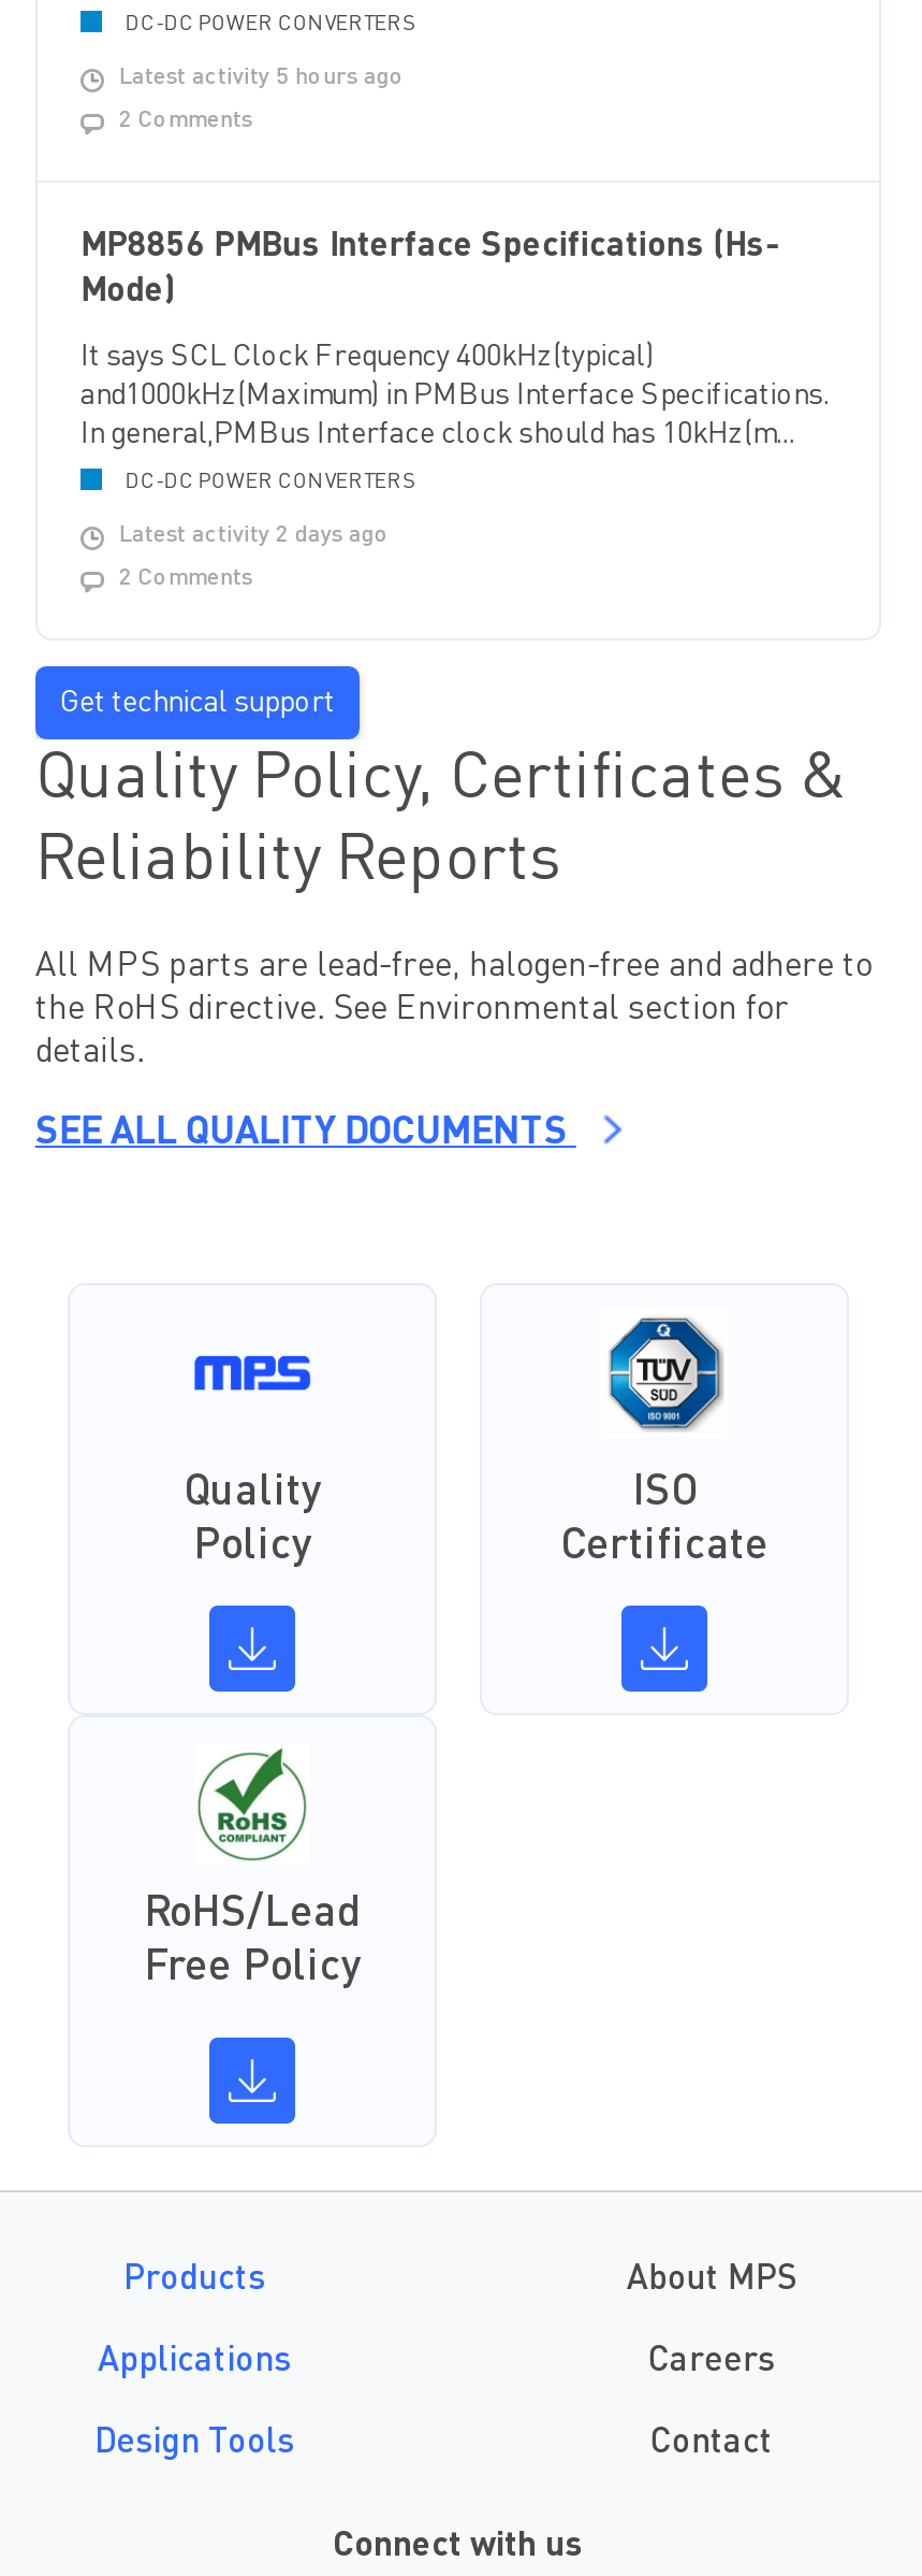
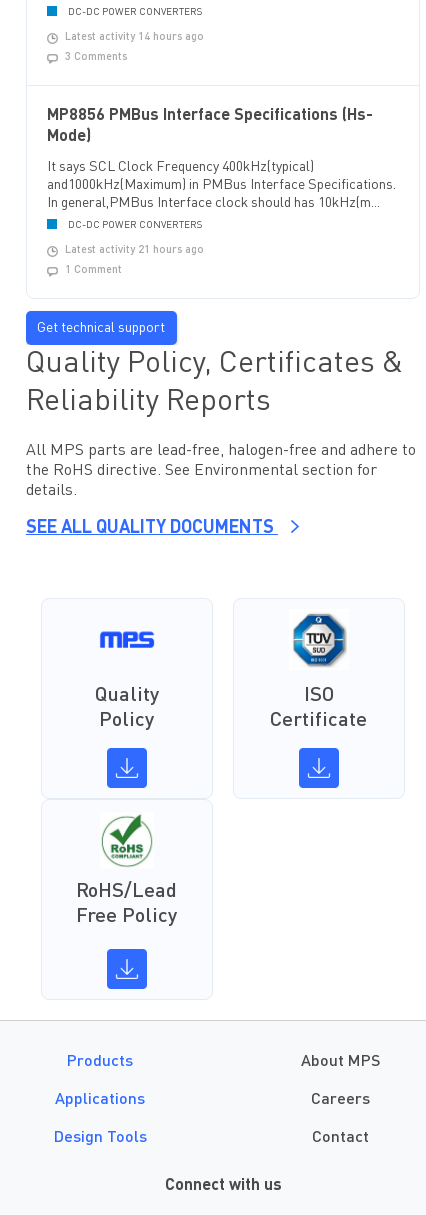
- Latest activity 5 hours ago
+ Latest activity 14 hours ago

- 2 Comments
+ 3 Comments

- Latest activity 2 days ago
+ Latest activity 21 hours ago

- 2 Comments
+ 1 Comment
